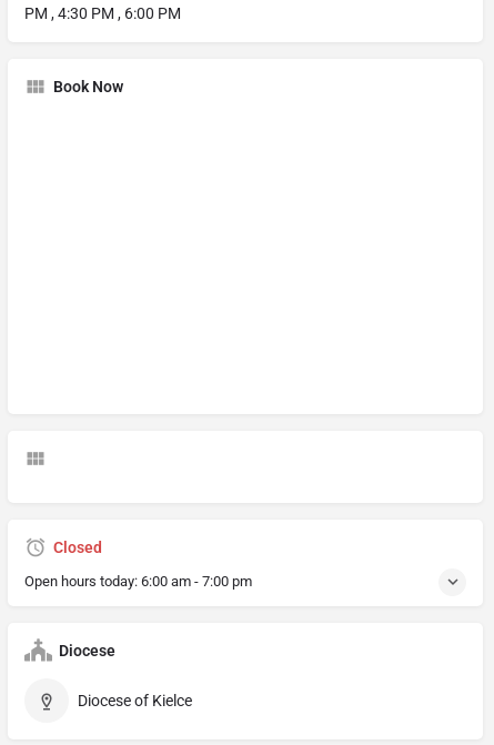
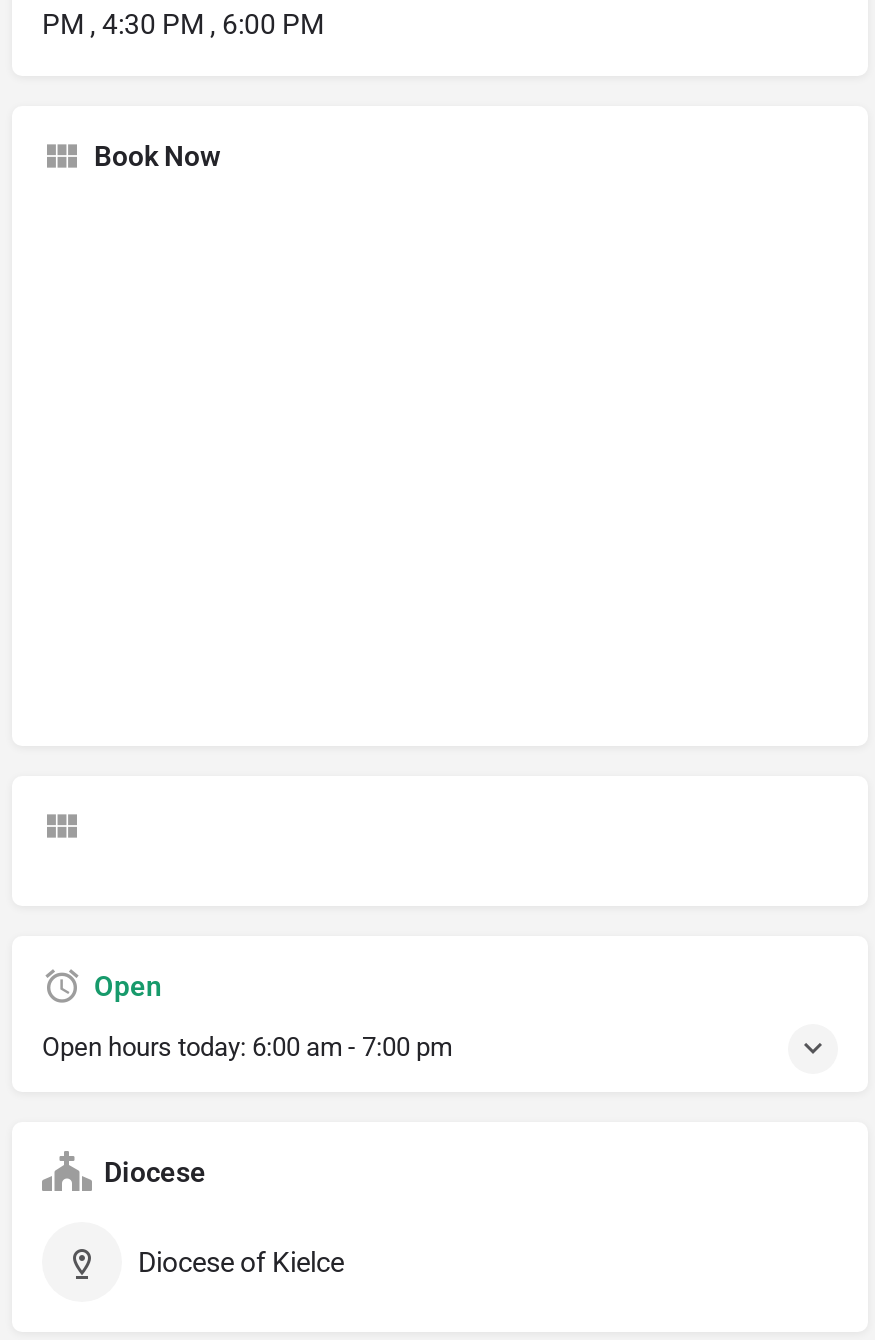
- Closed
+ Open
